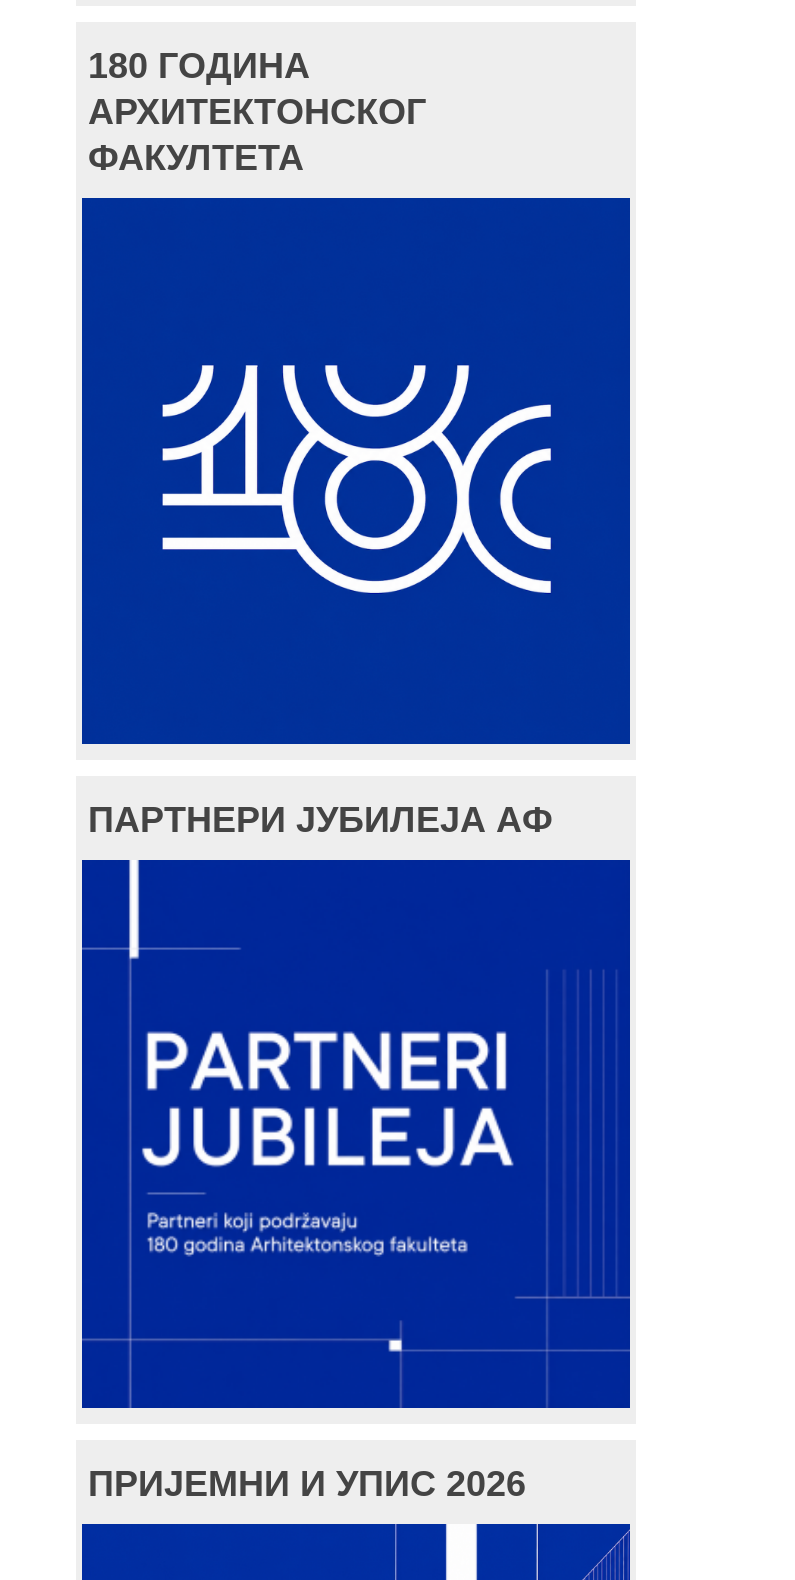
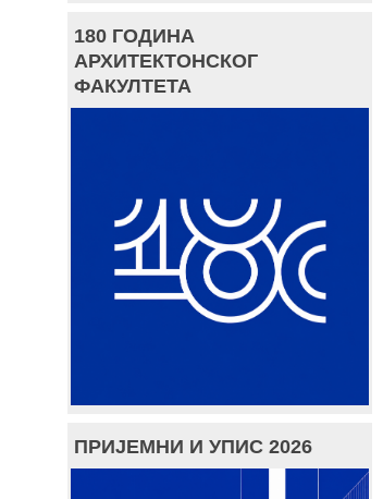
- ПАРТНЕРИ ЈУБИЛЕЈА АФ

- [image]
